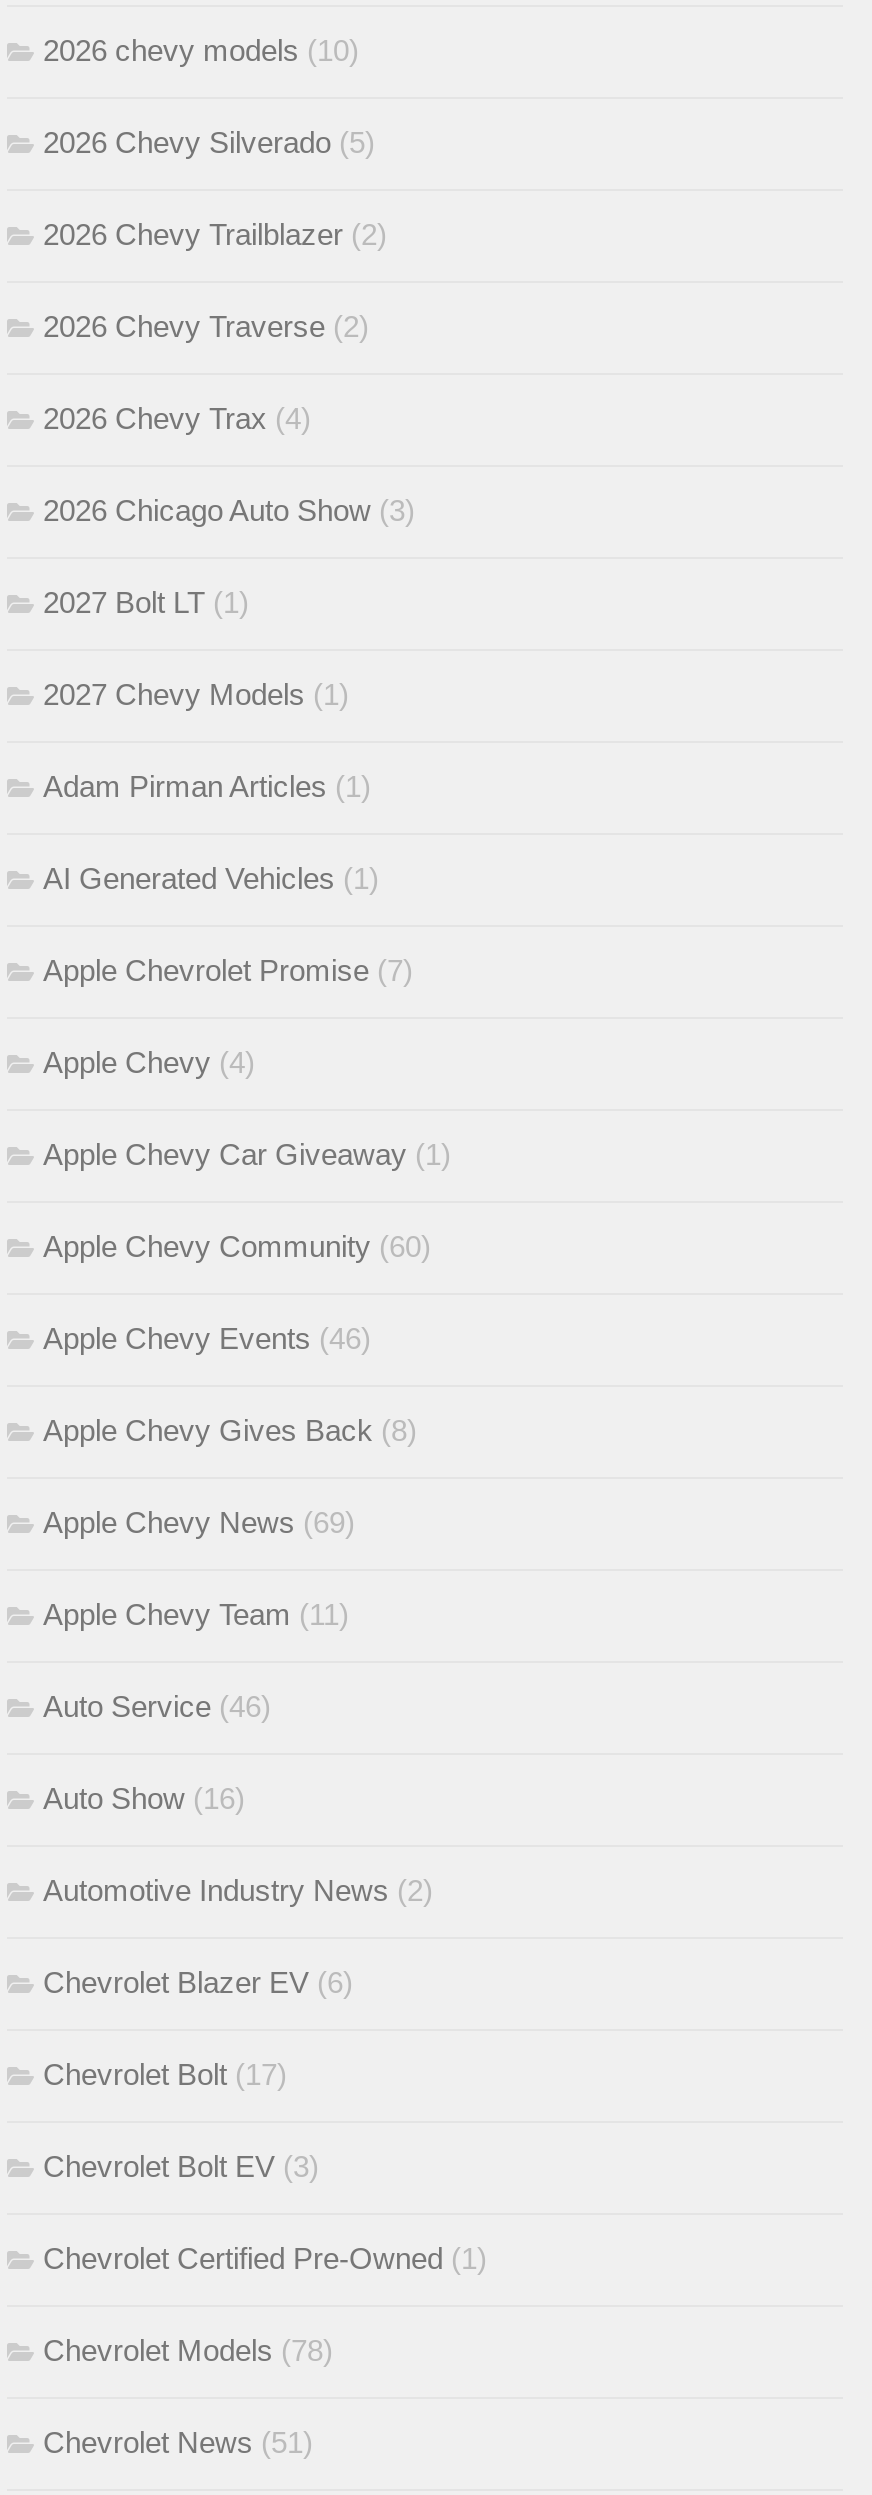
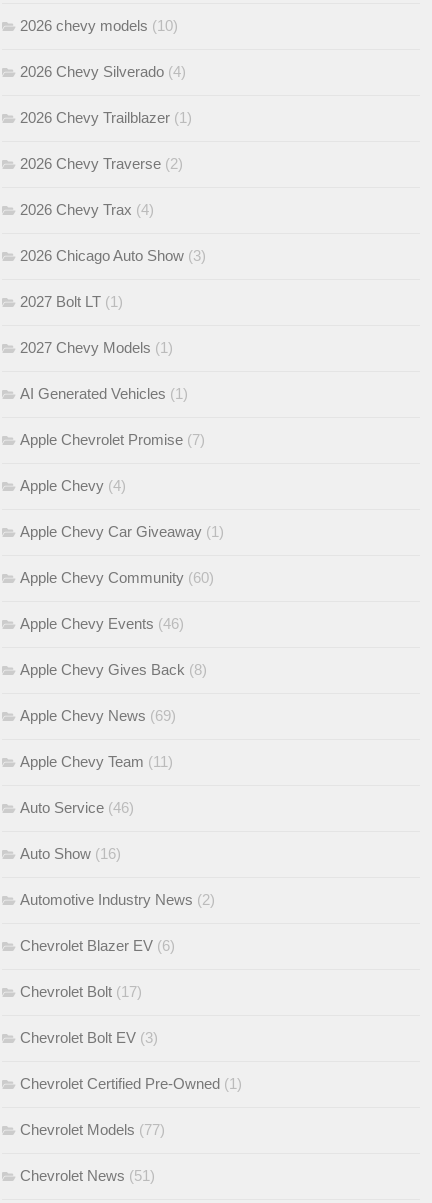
- 2026 Chevy Silverado (5)
+ 2026 Chevy Silverado (4)

- 2026 Chevy Trailblazer (2)
+ 2026 Chevy Trailblazer (1)

- Adam Pirman Articles (1)

- Chevrolet Models (78)
+ Chevrolet Models (77)
